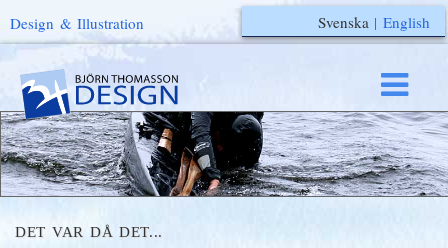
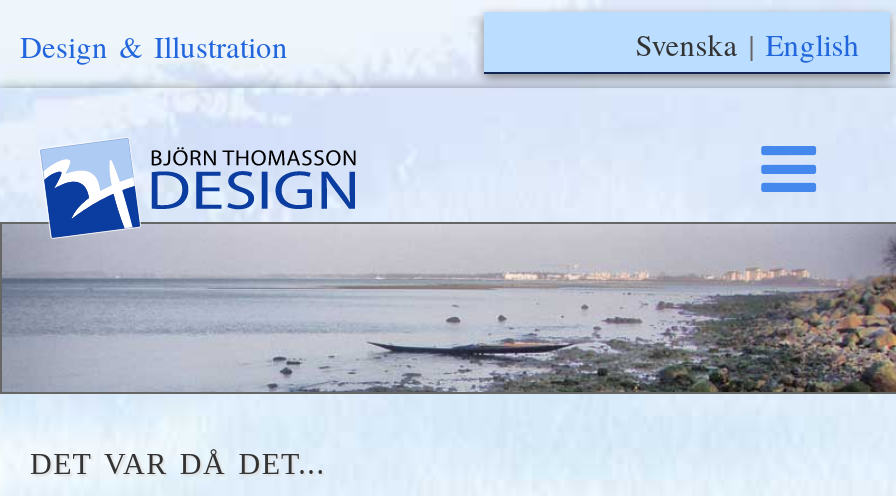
- [image]
+ [image]
